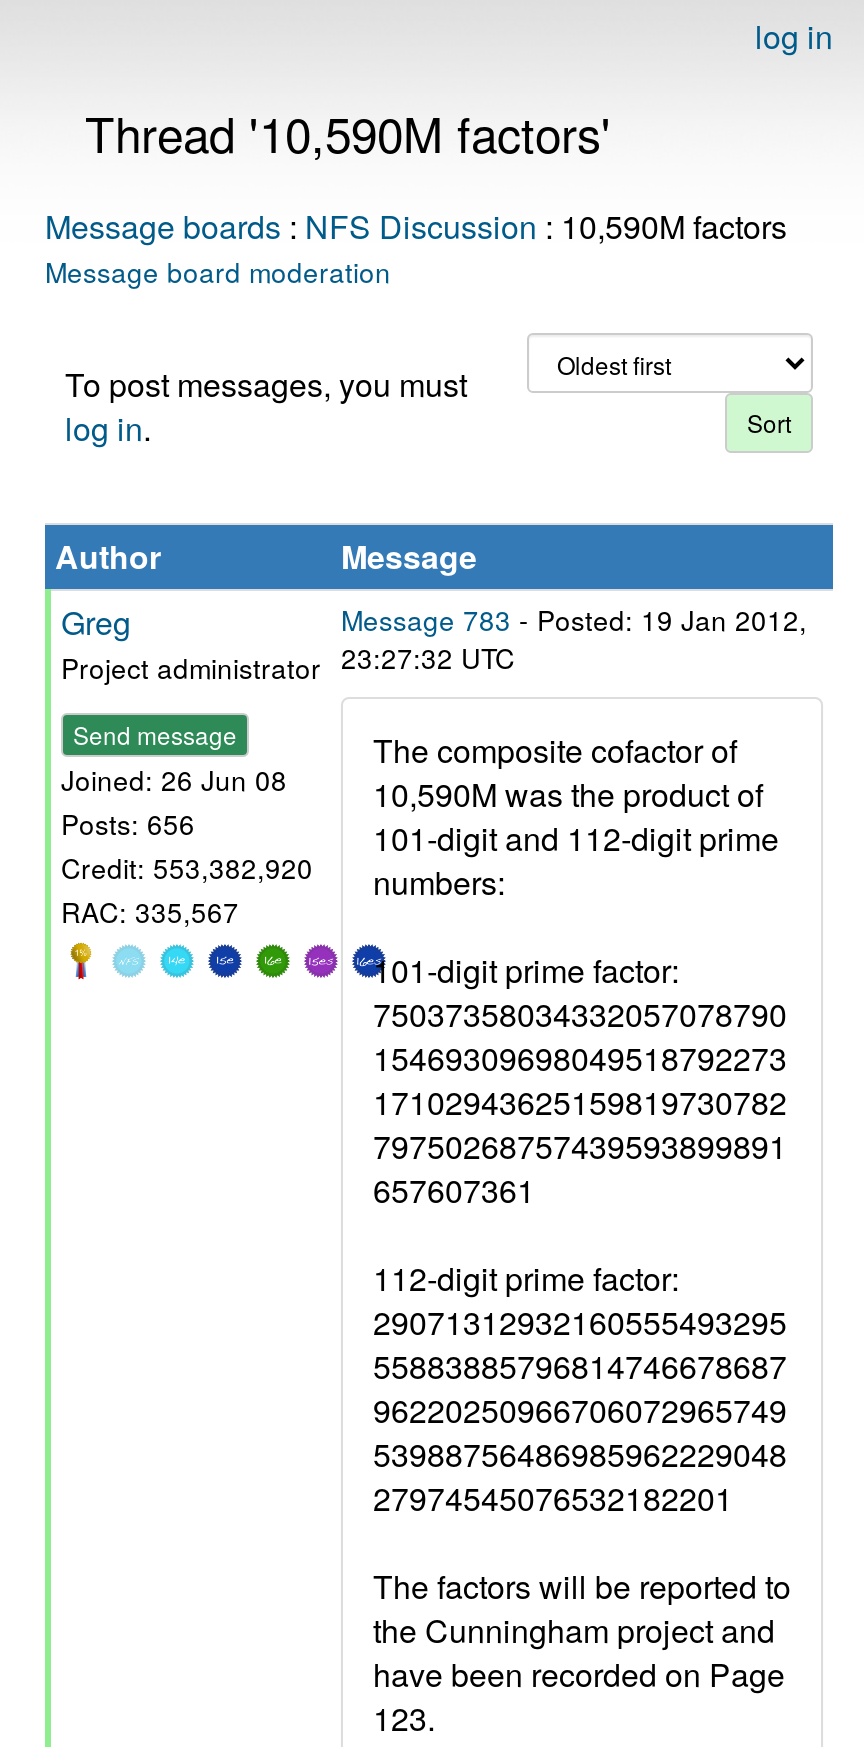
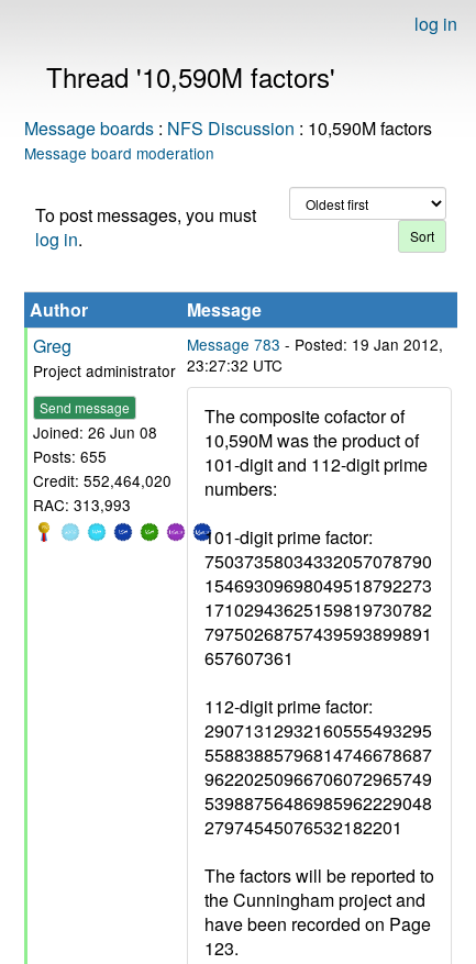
- Posts: 656
+ Posts: 655

- Credit: 553,382,920 numbers:
+ Credit: 552,464,020 numbers:

- RAC: 335,567
+ RAC: 313,993
